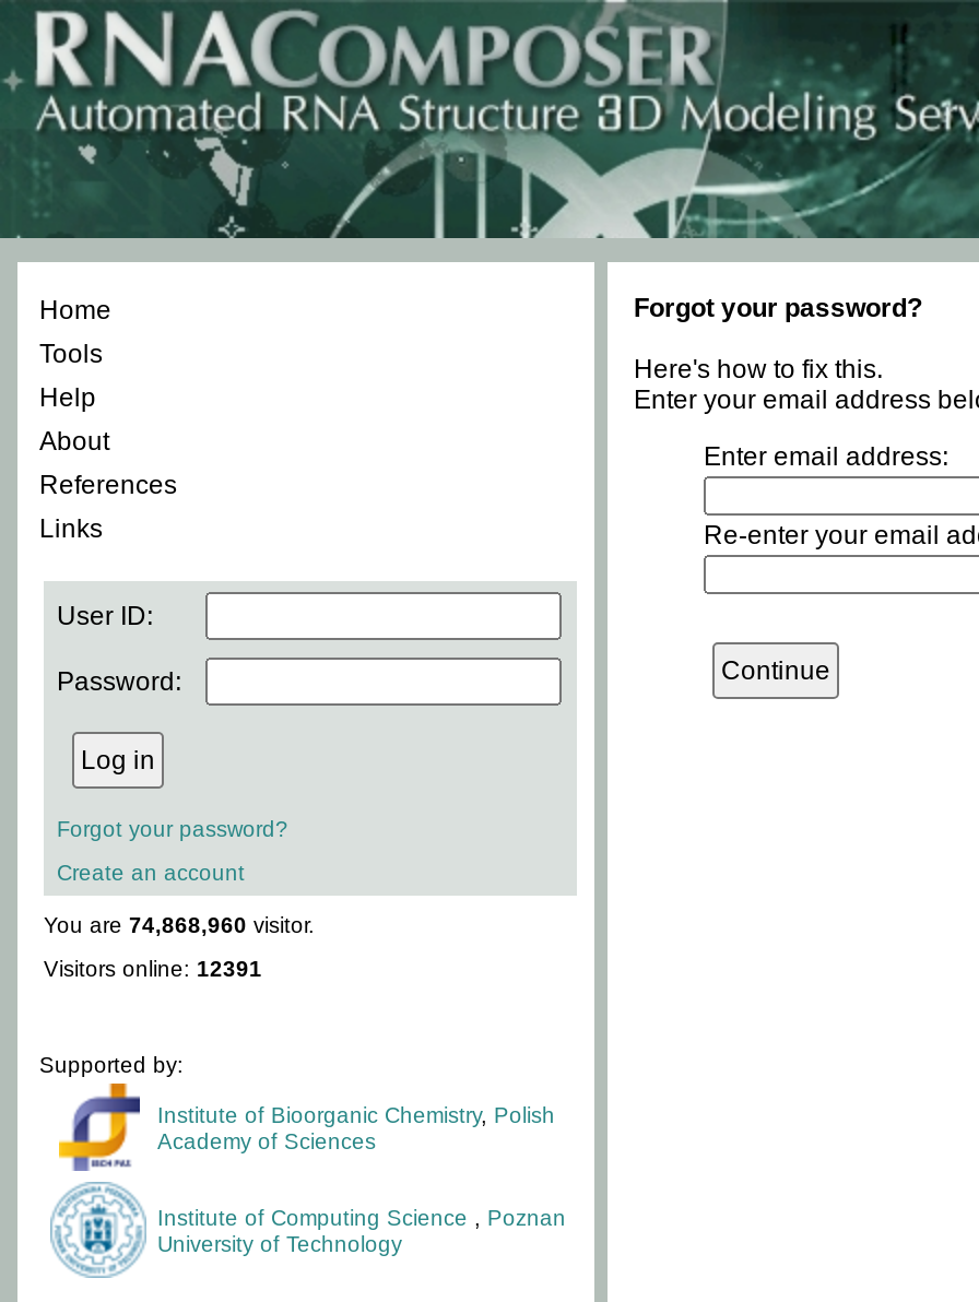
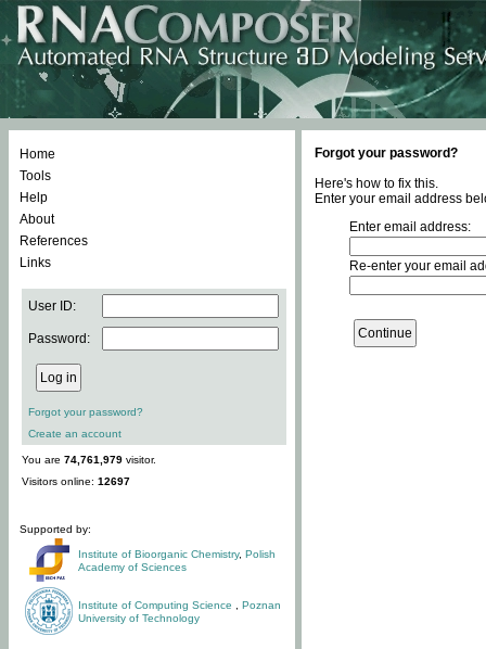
- You are 74,868,960 visitor.
+ You are 74,761,979 visitor.

- Visitors online: 12391
+ Visitors online: 12697
